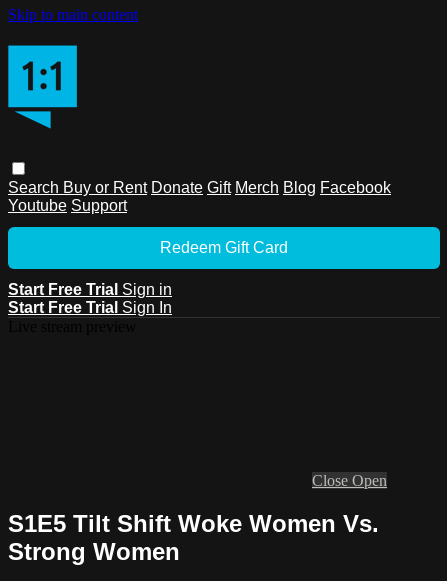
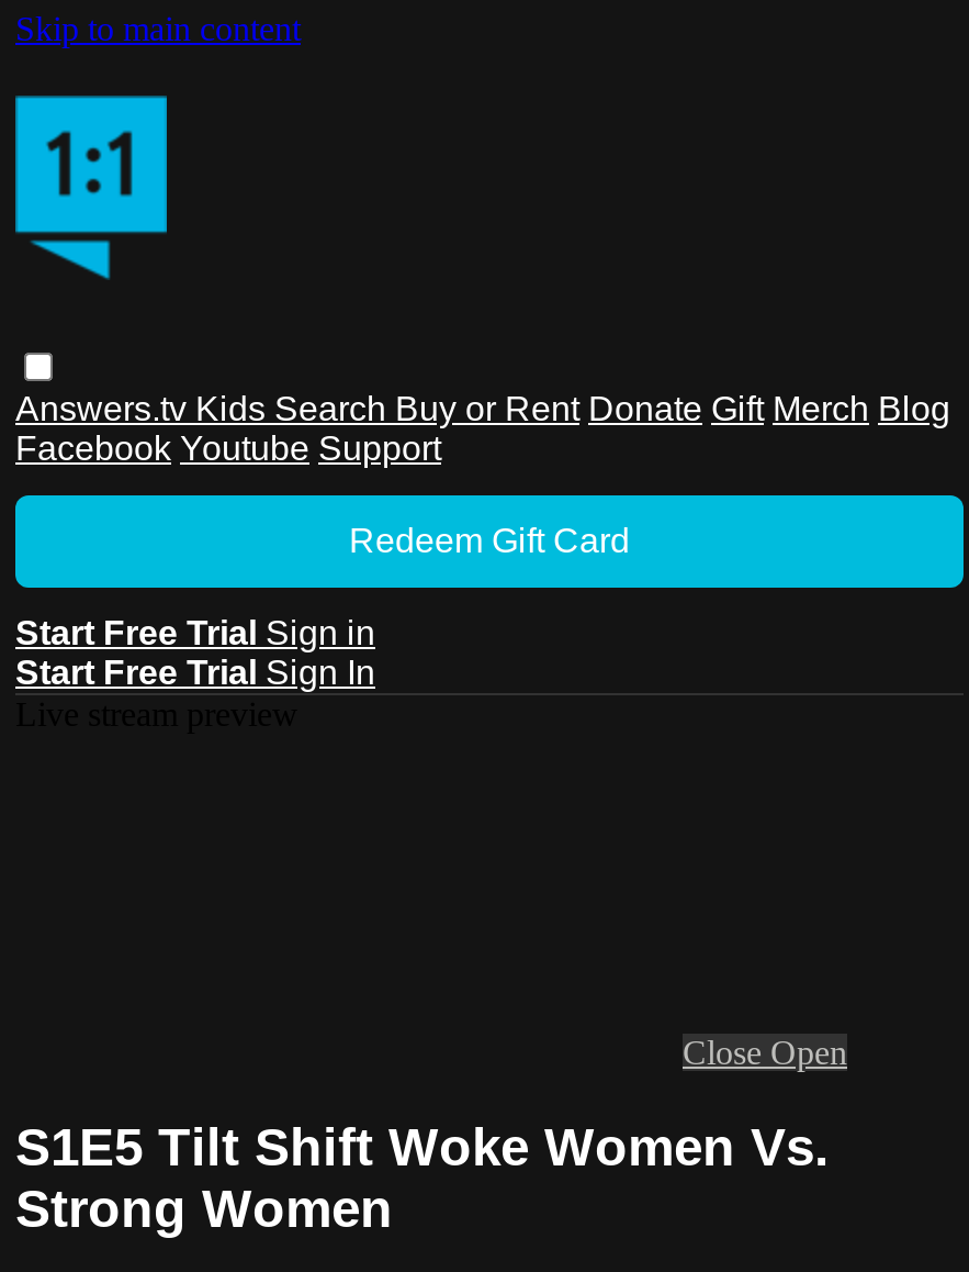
- Search Buy or Rent Donate Gift Merch Blog Facebook
- Youtube Support
+ Answers.tv Kids Search Buy or Rent Donate Gift Merch Blog
+ Facebook Youtube Support
